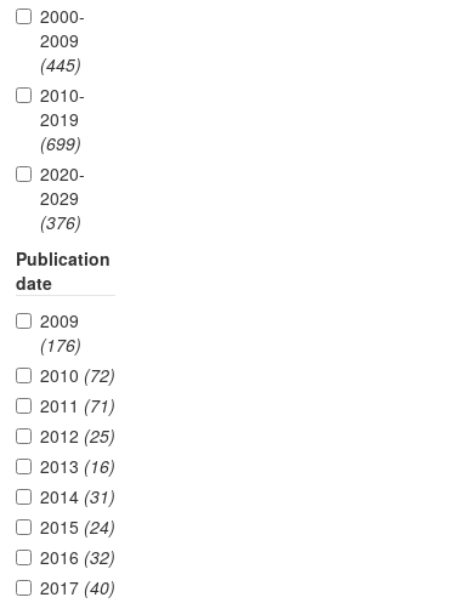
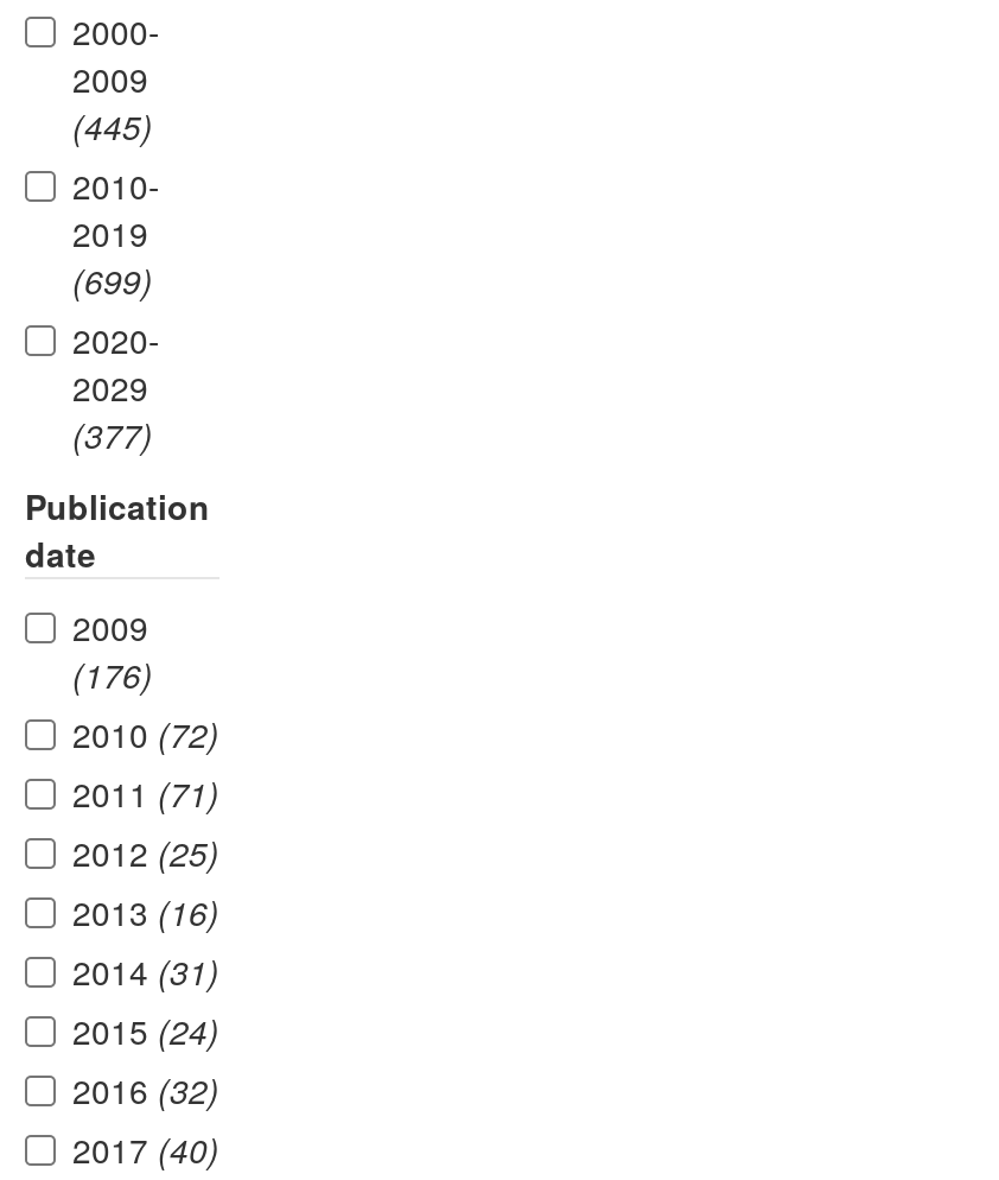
- (376)
+ (377)
